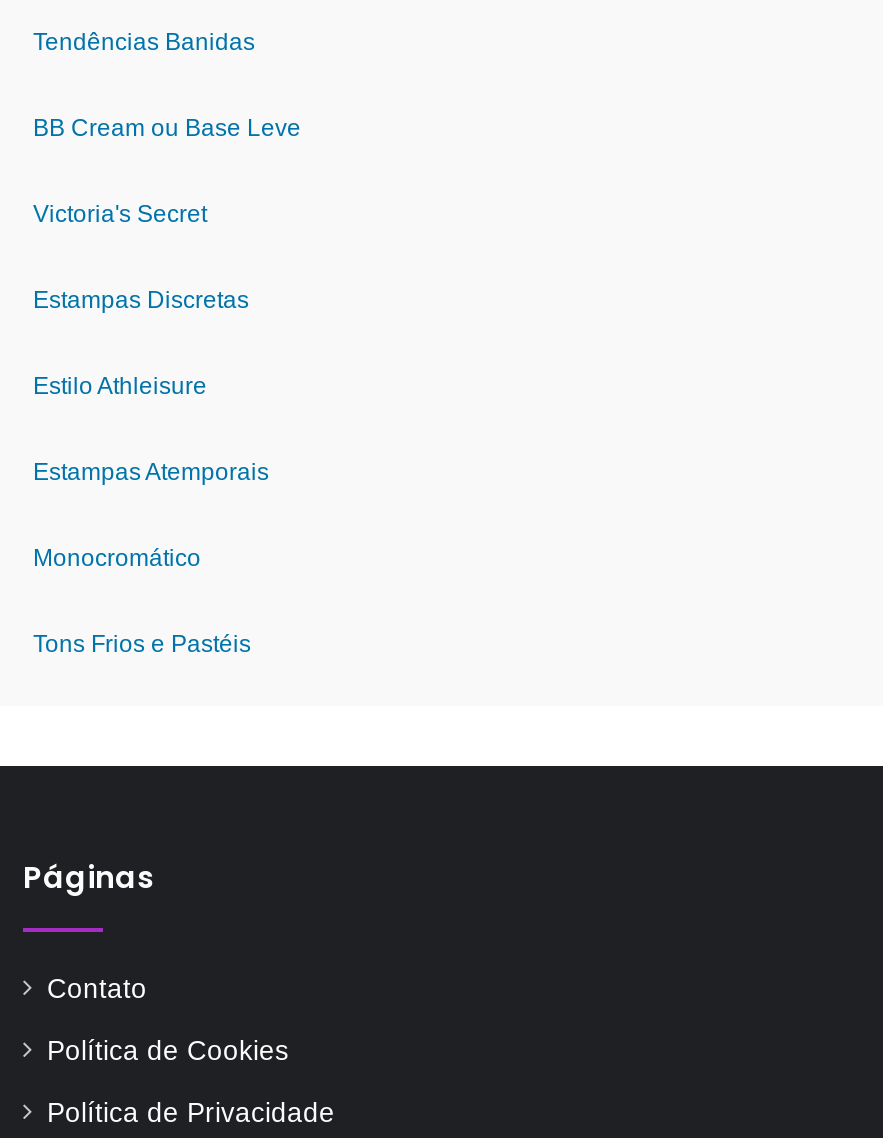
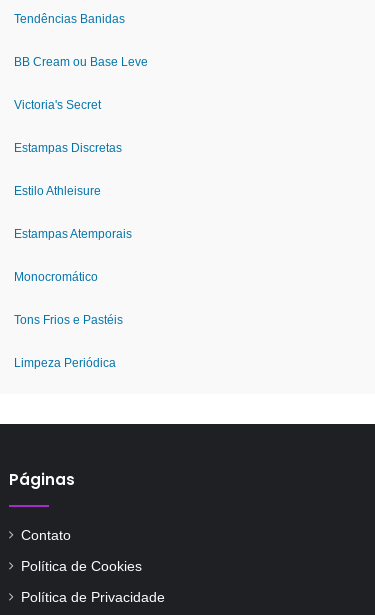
+ Limpeza Periódica
